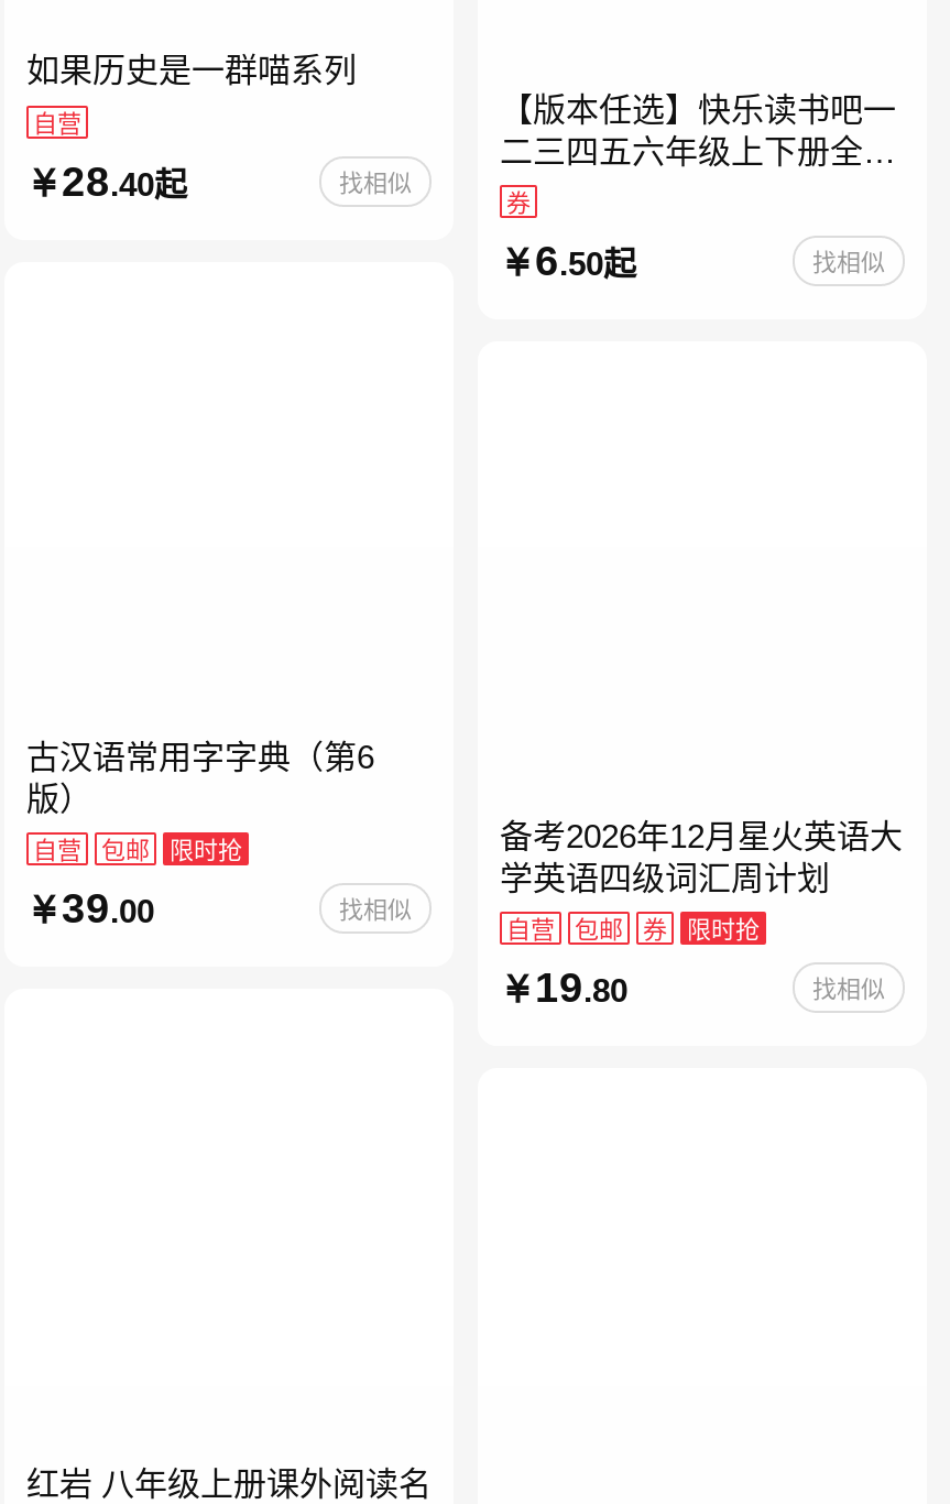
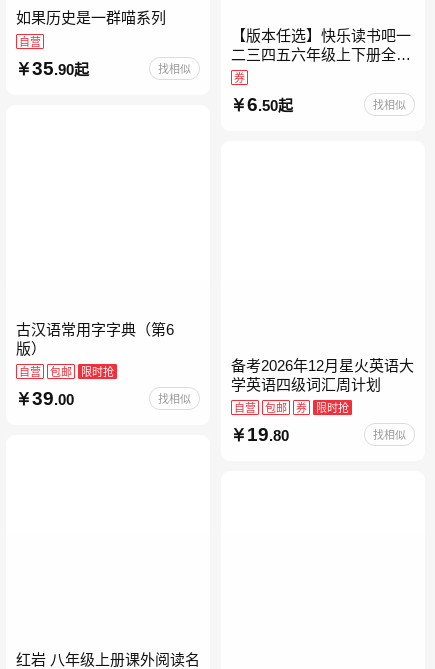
- 28.40起
+ 35.90起
